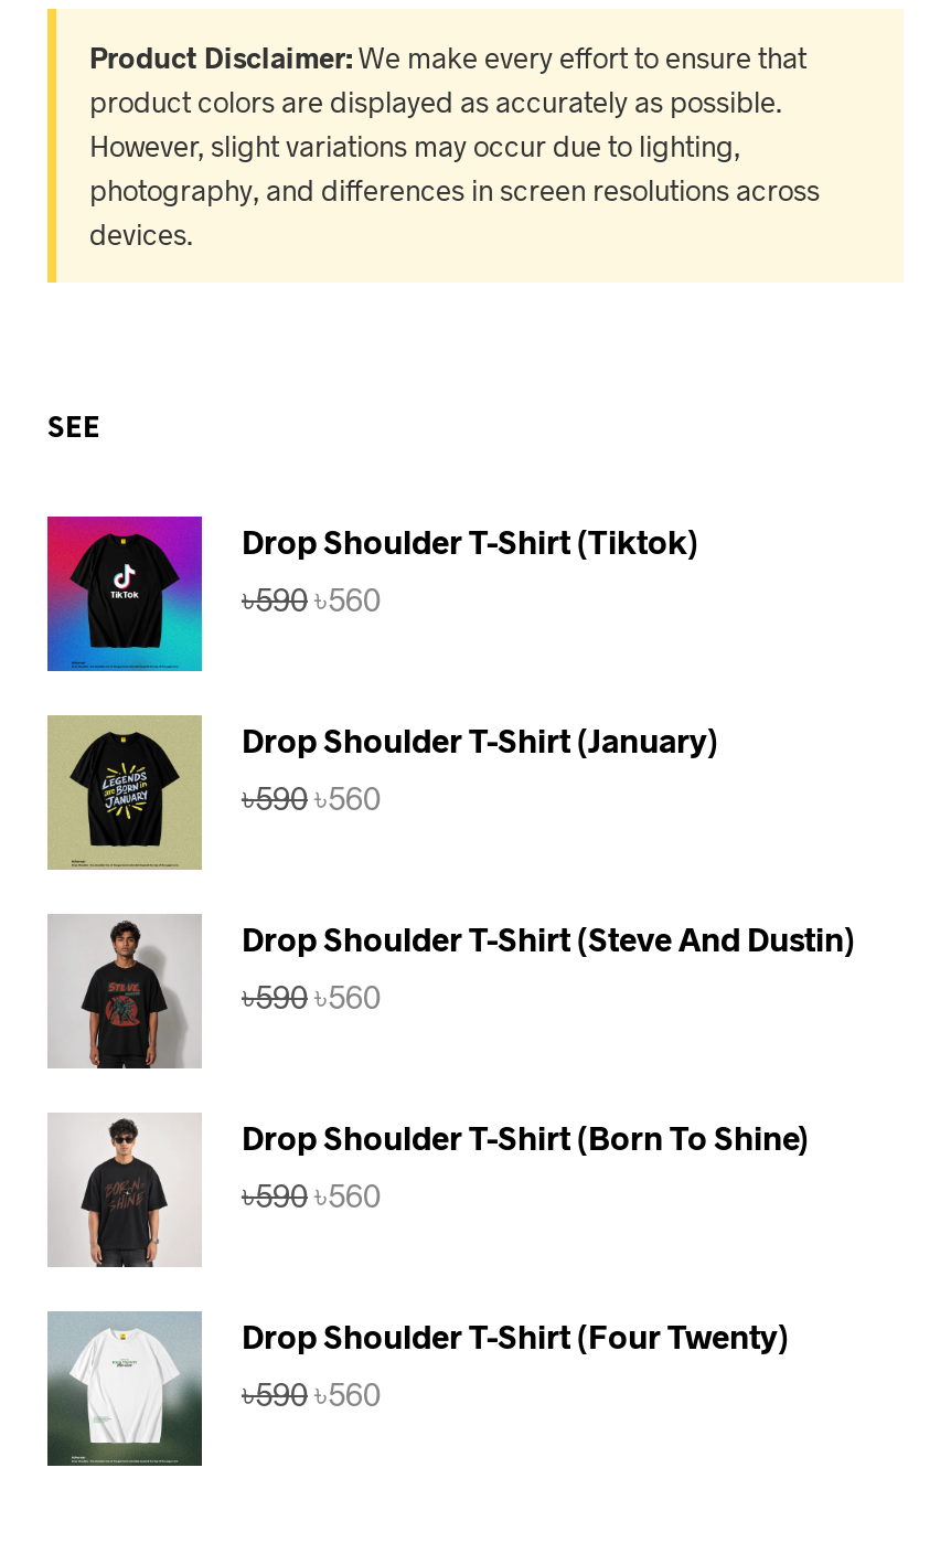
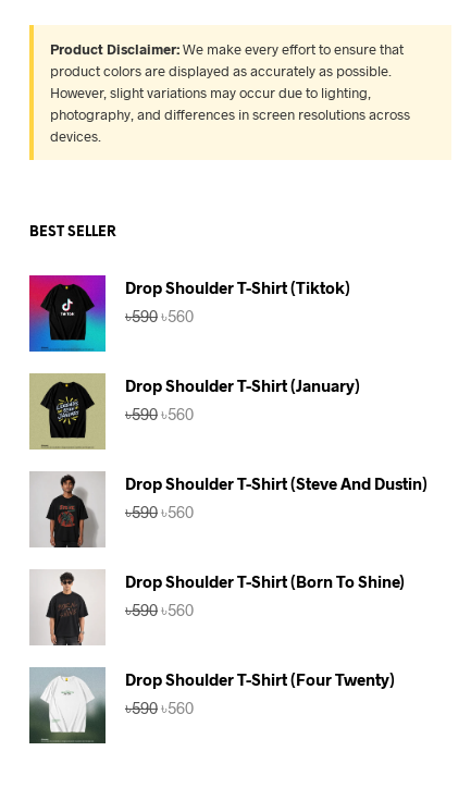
- SEE
+ BEST SELLER
